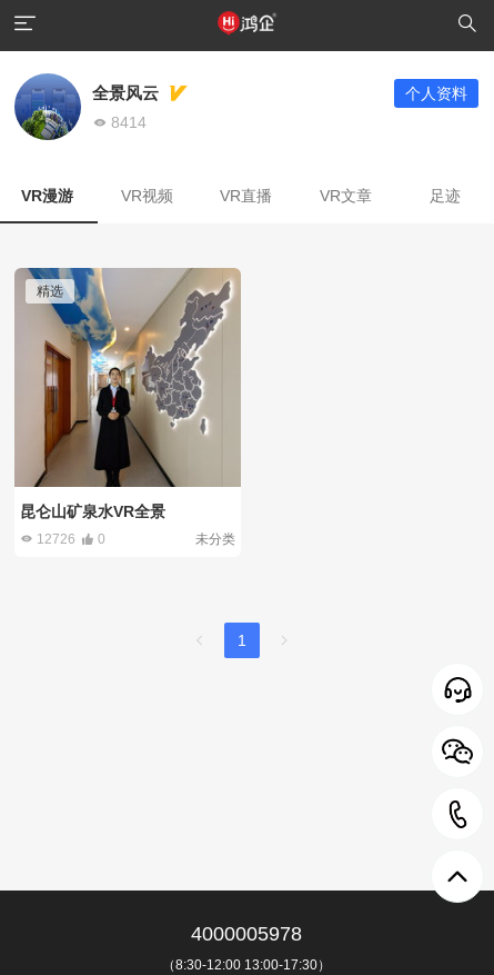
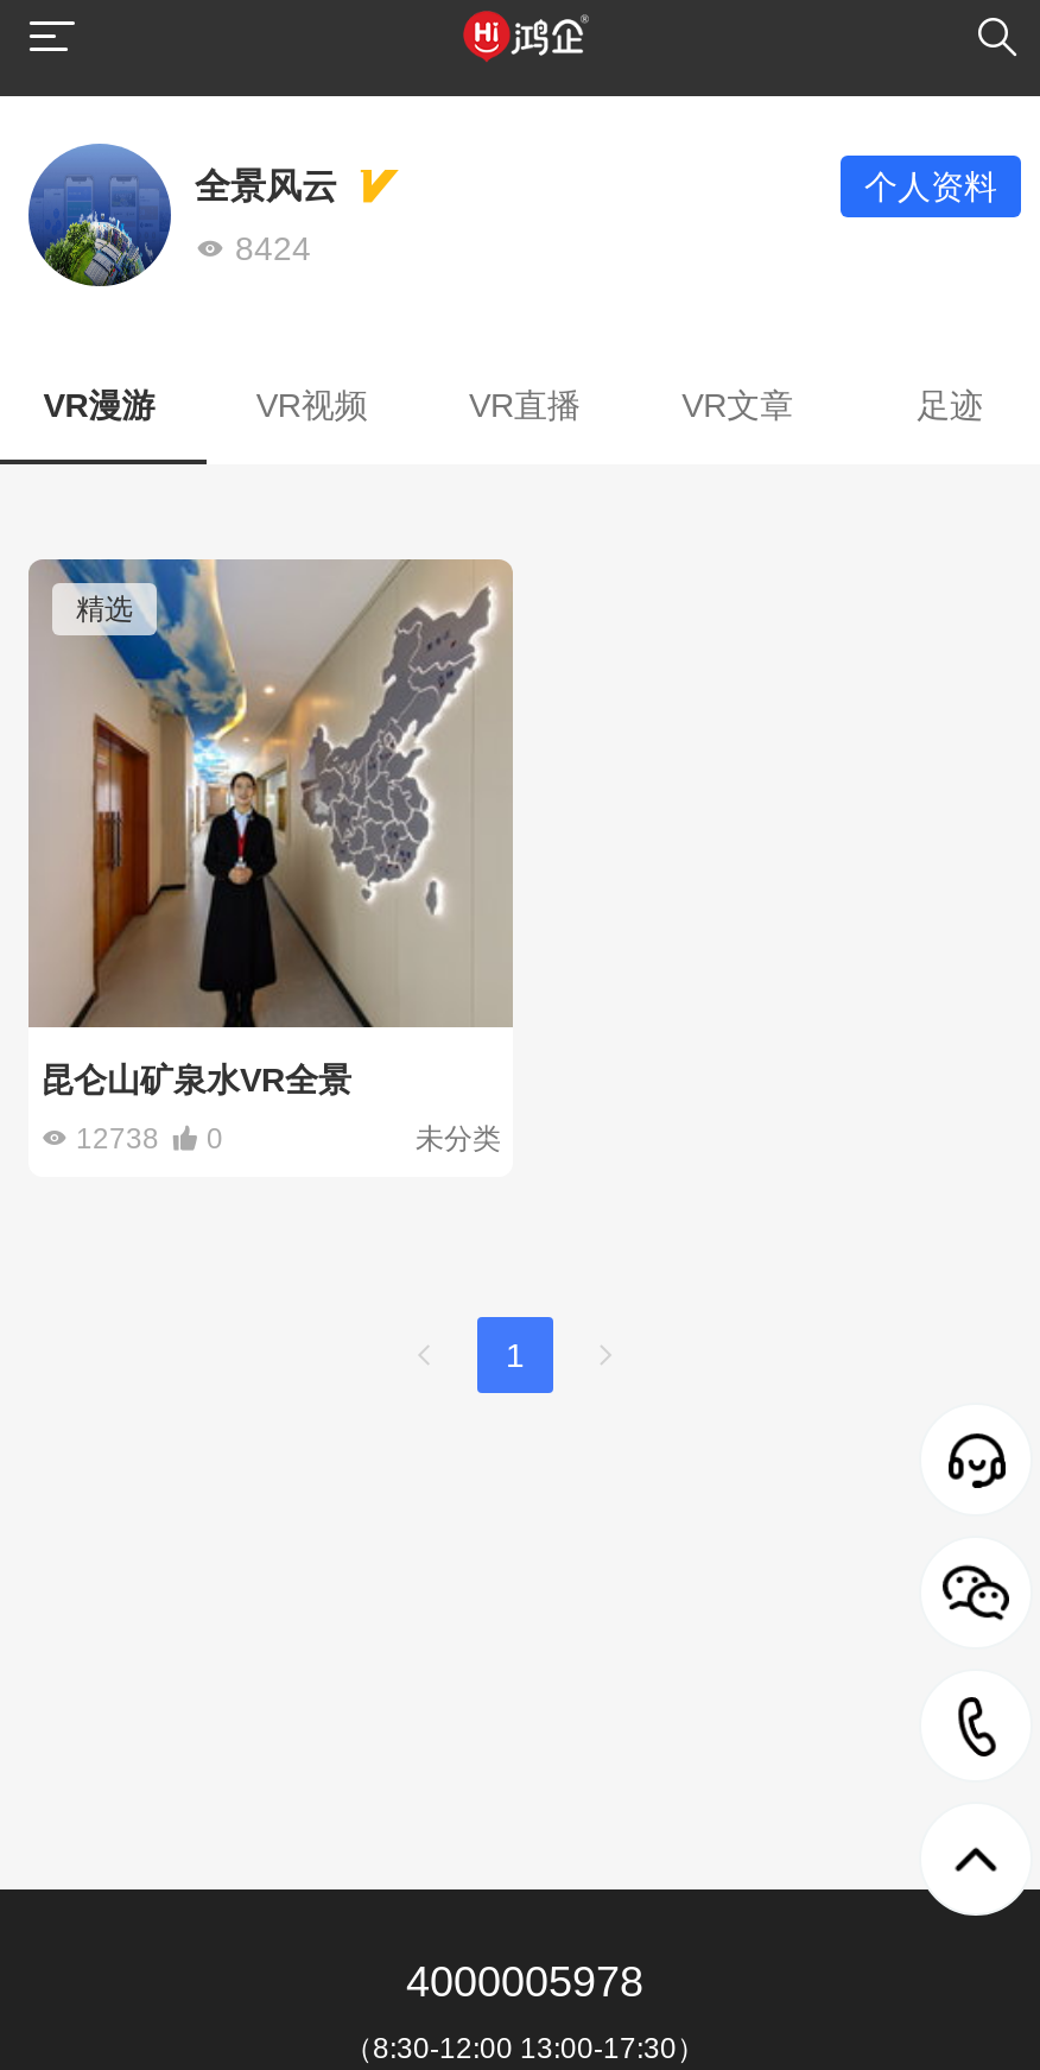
- 8414
+ 8424

- 12726 0
+ 12738 0
